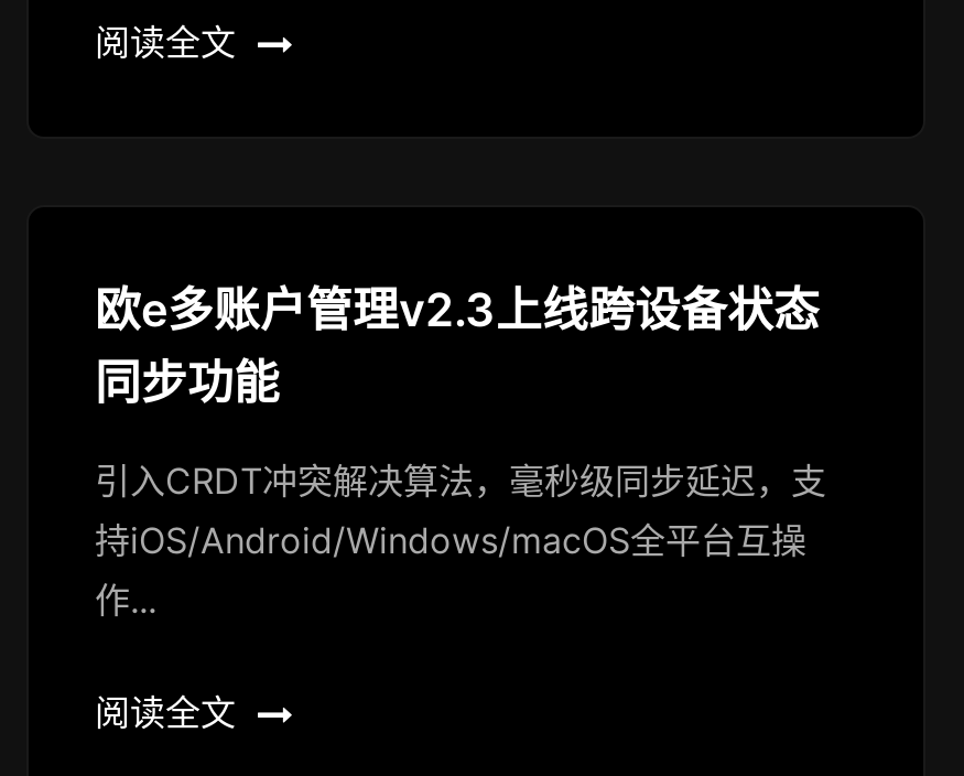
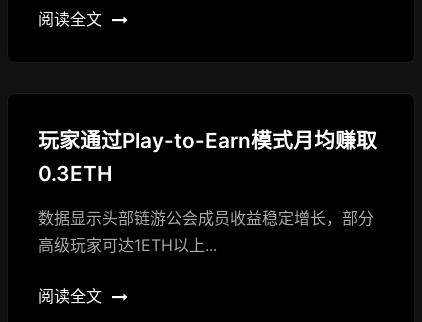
- 欧e多账户管理v2.3上线跨设备状态
- 同步功能
+ 玩家通过Play-to-Earn模式月均赚取
+ 0.3ETH

- 引入CRDT冲突解决算法，毫秒级同步延迟，支
- 持iOS/Android/Windows/macOS全平台互操
- 作...
+ 数据显示头部链游公会成员收益稳定增长，部分
+ 高级玩家可达1ETH以上...
